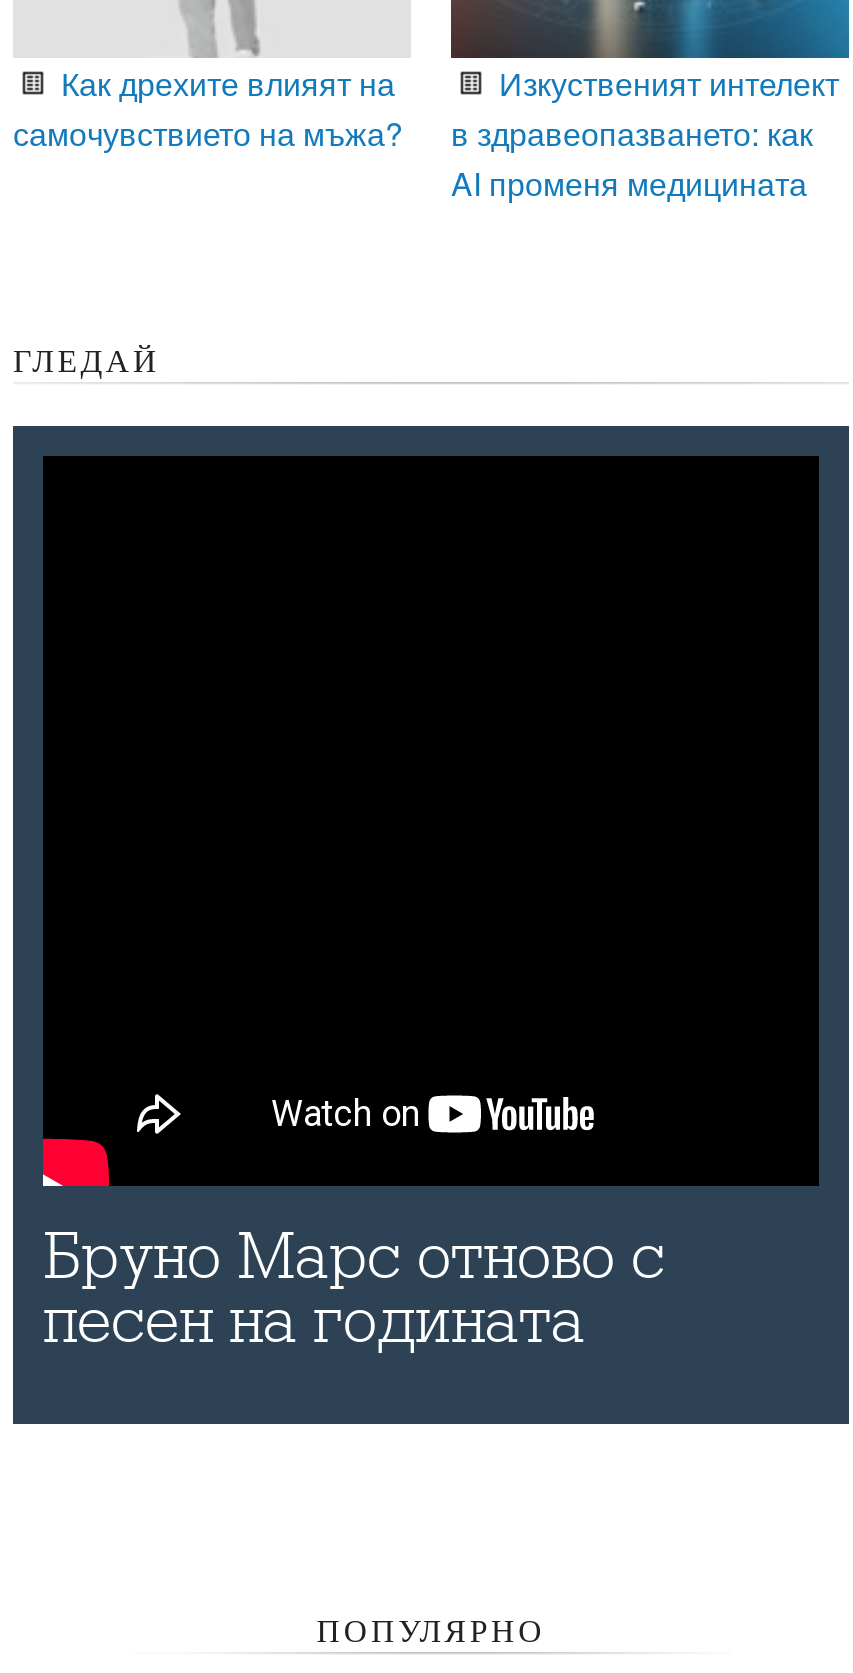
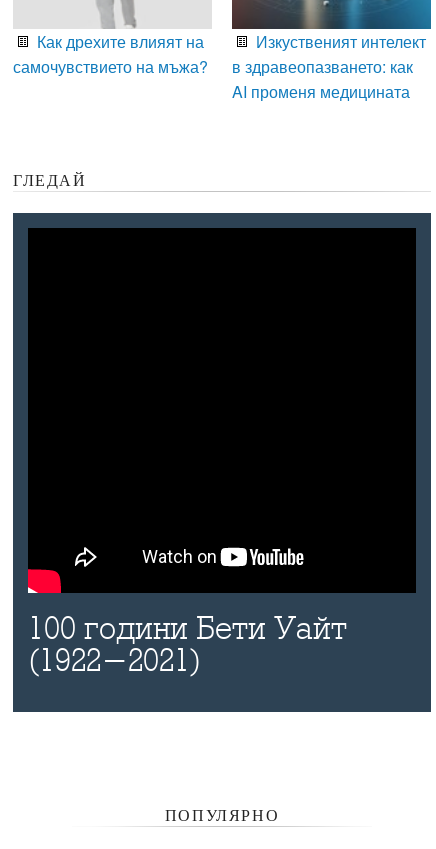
- Бруно Марс отново с
- песен на годината
+ 100 години Бети Уайт
+ (1922-2021)
